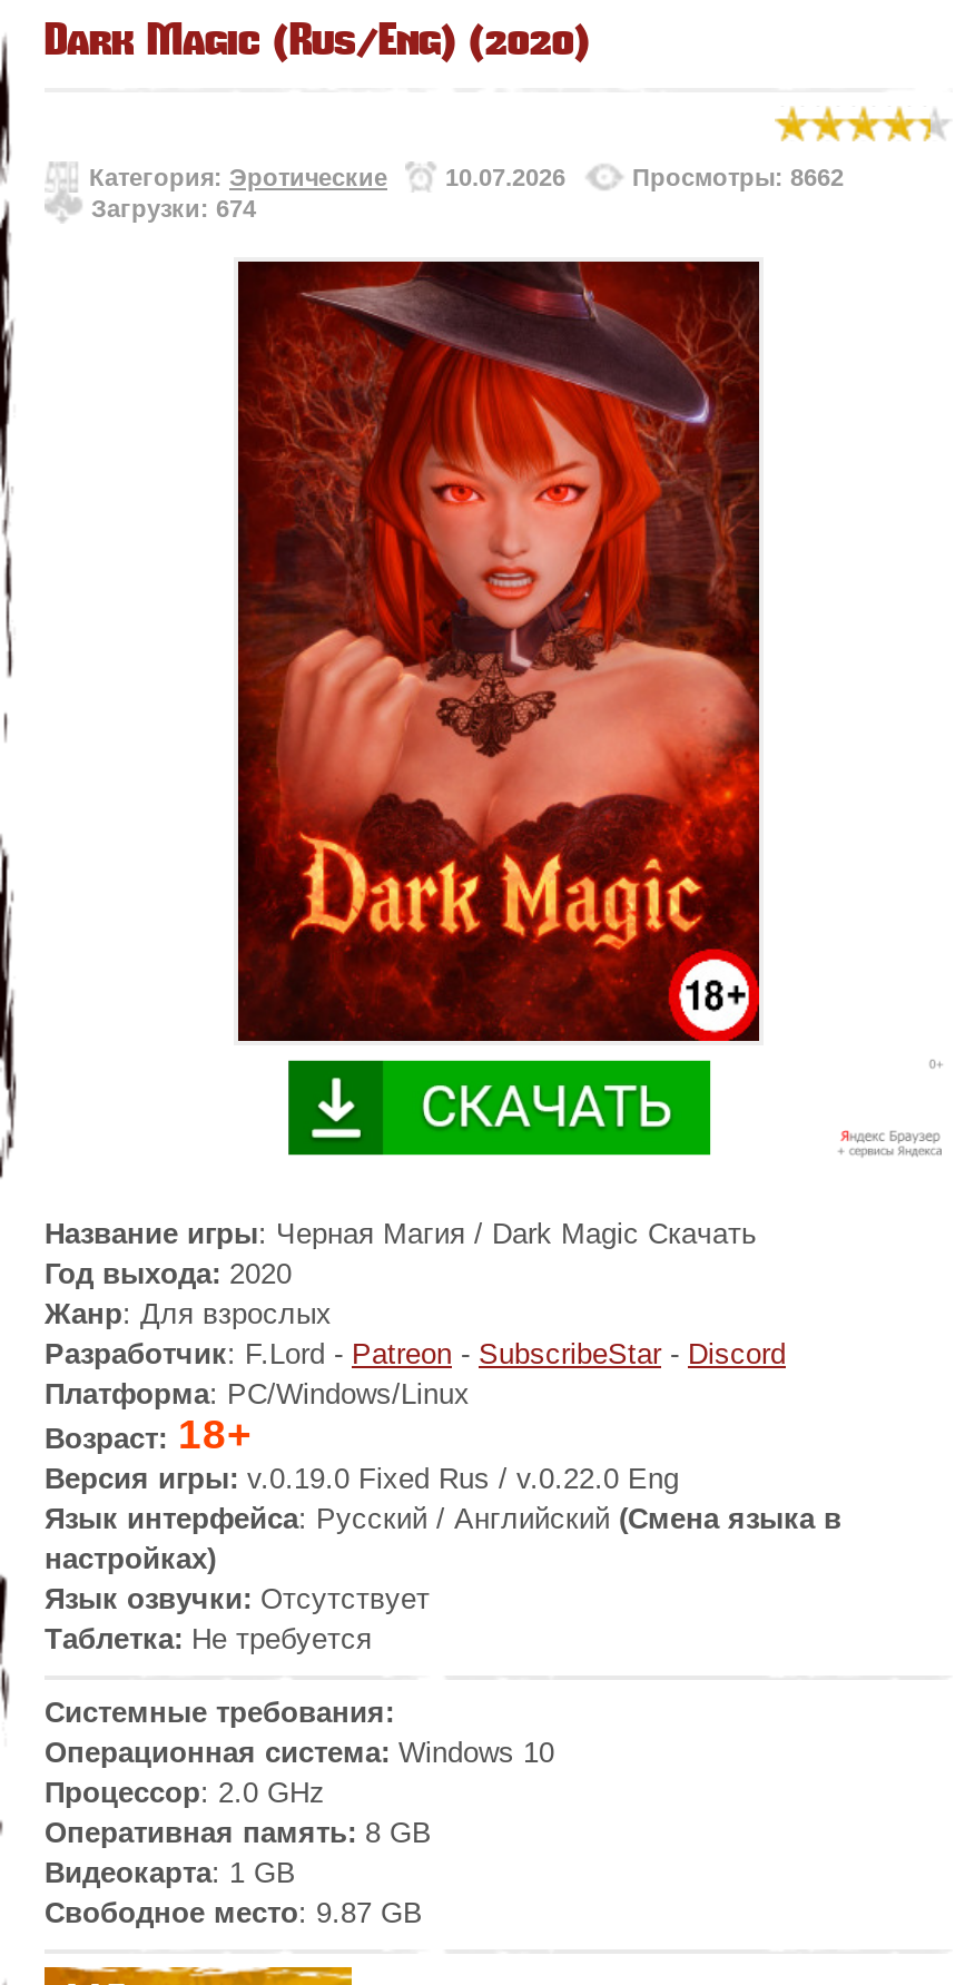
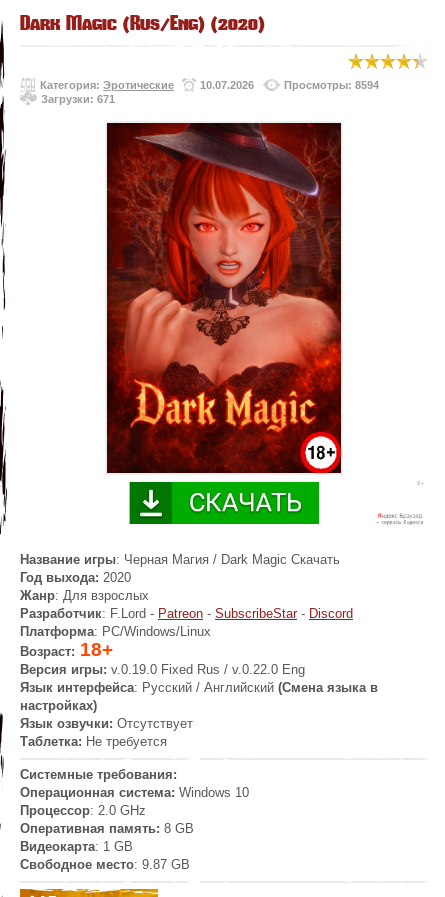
- Просмотры: 8662
+ Просмотры: 8594

- Загрузки: 674
+ Загрузки: 671
